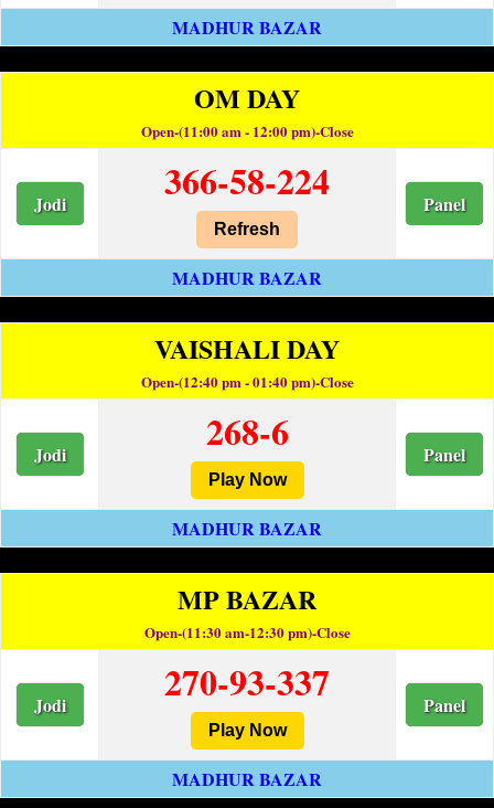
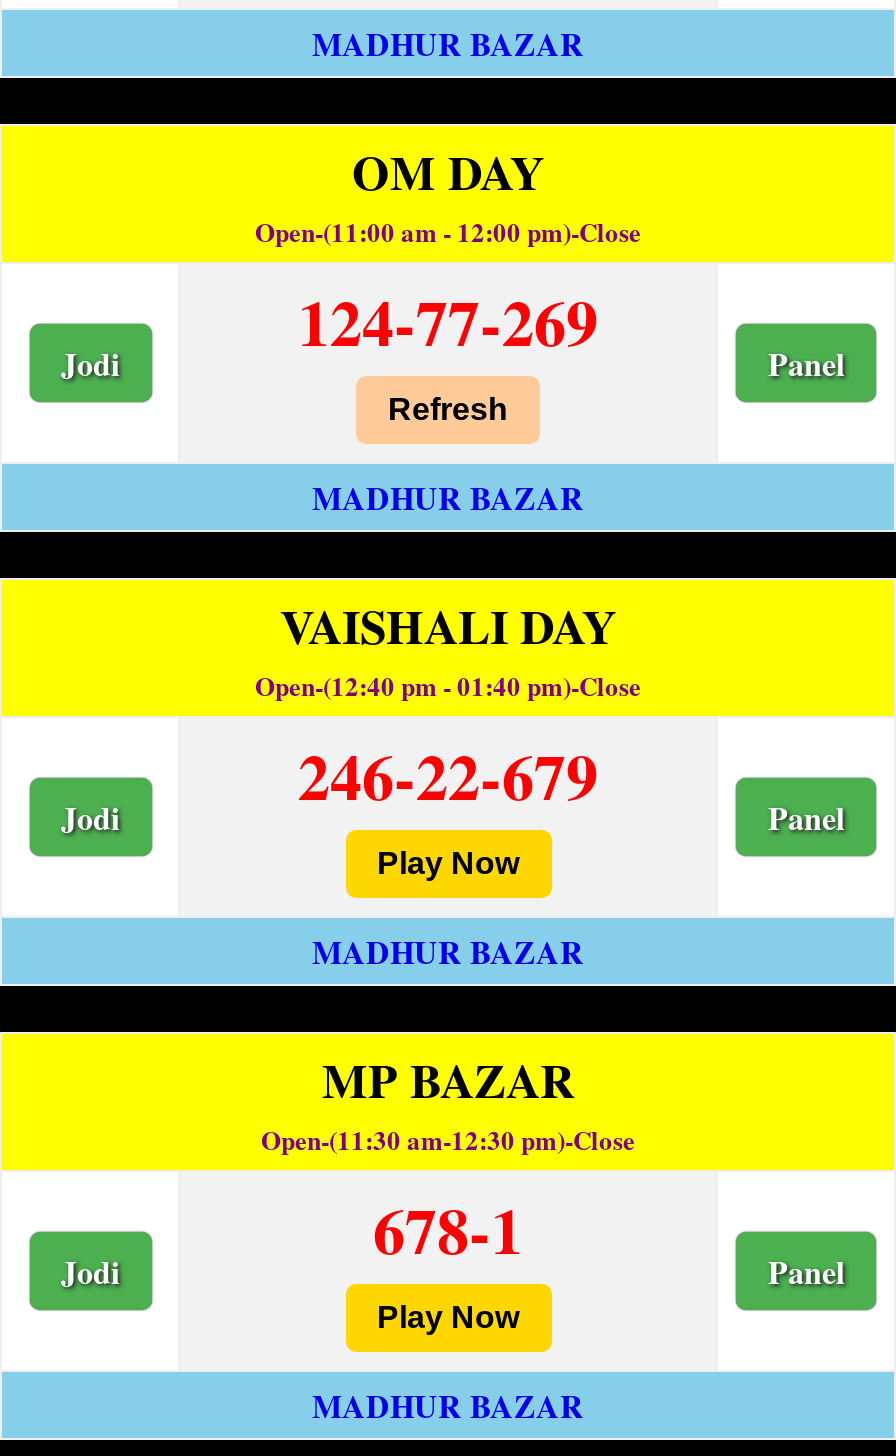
- 366-58-224
+ 124-77-269

- 268-6
+ 246-22-679

- 270-93-337
+ 678-1
